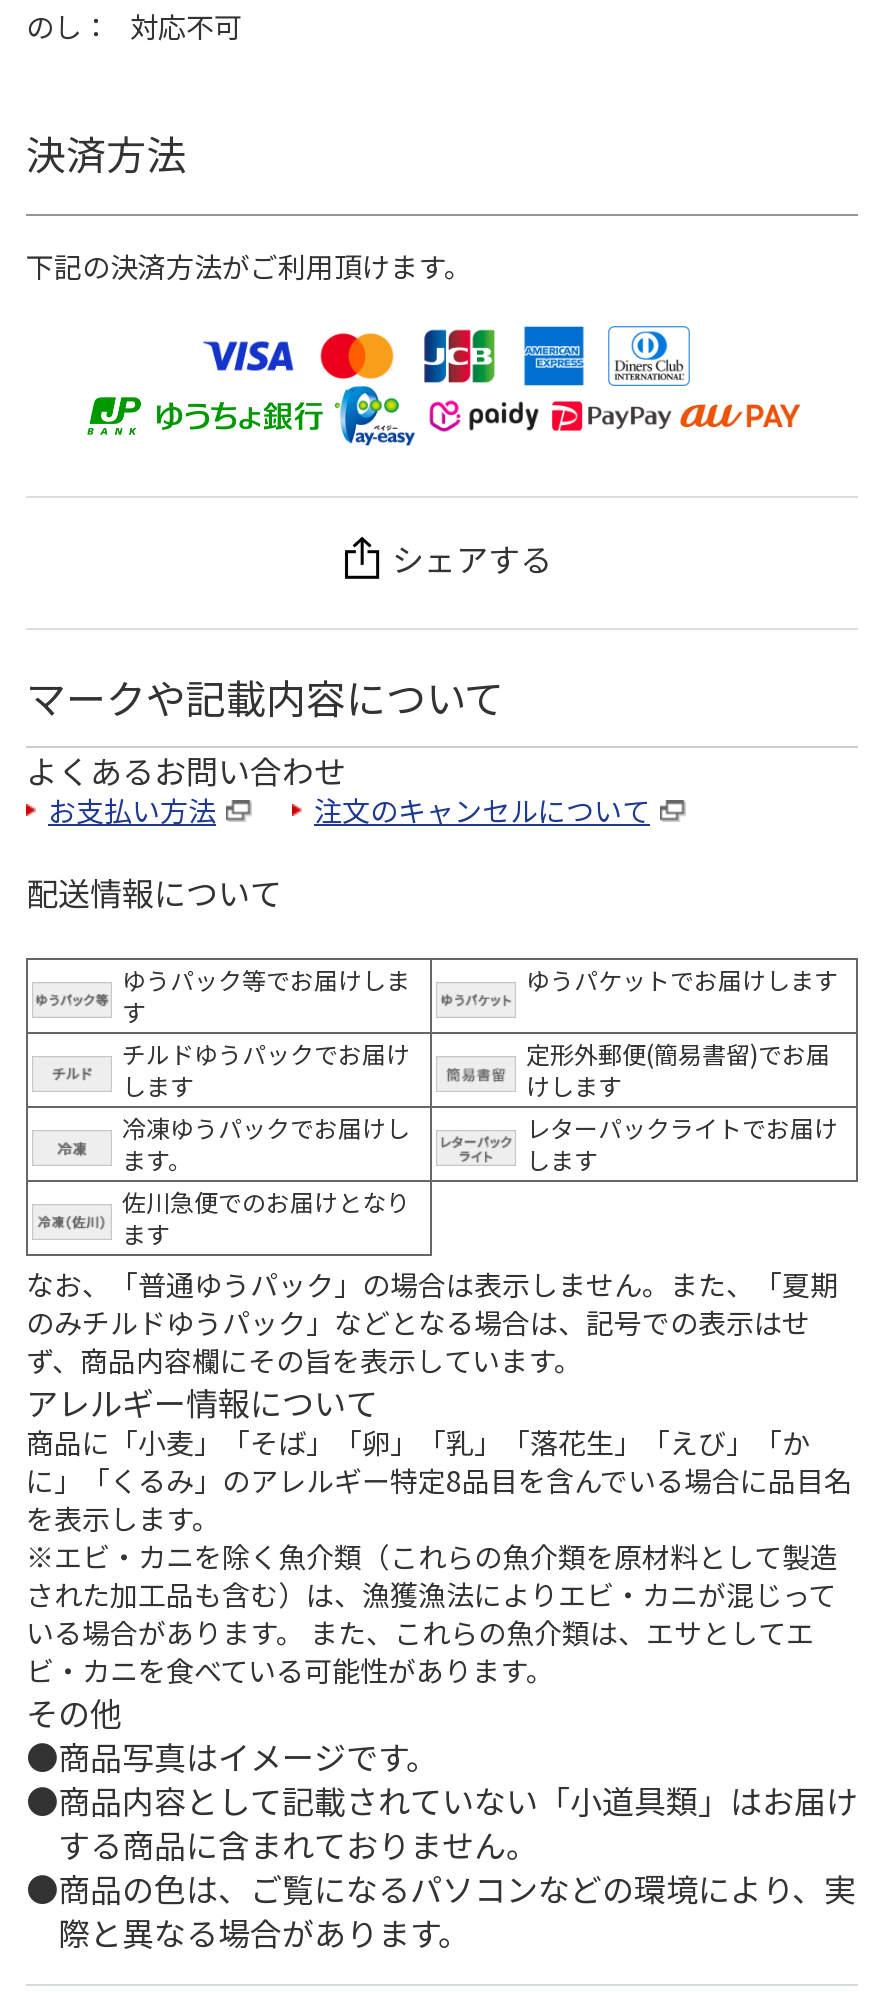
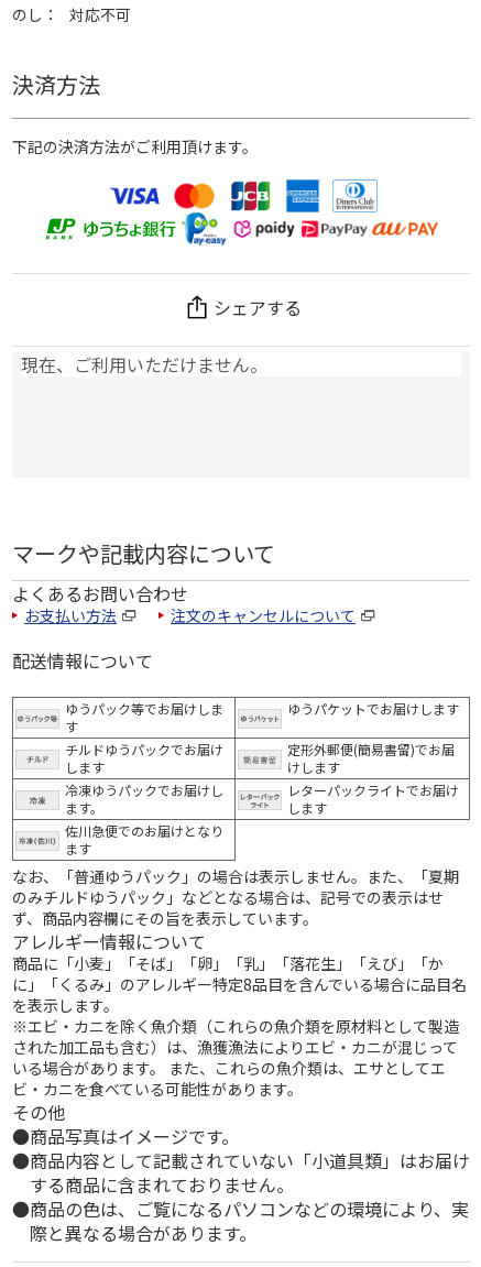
+ 現在、ご利用いただけません。
